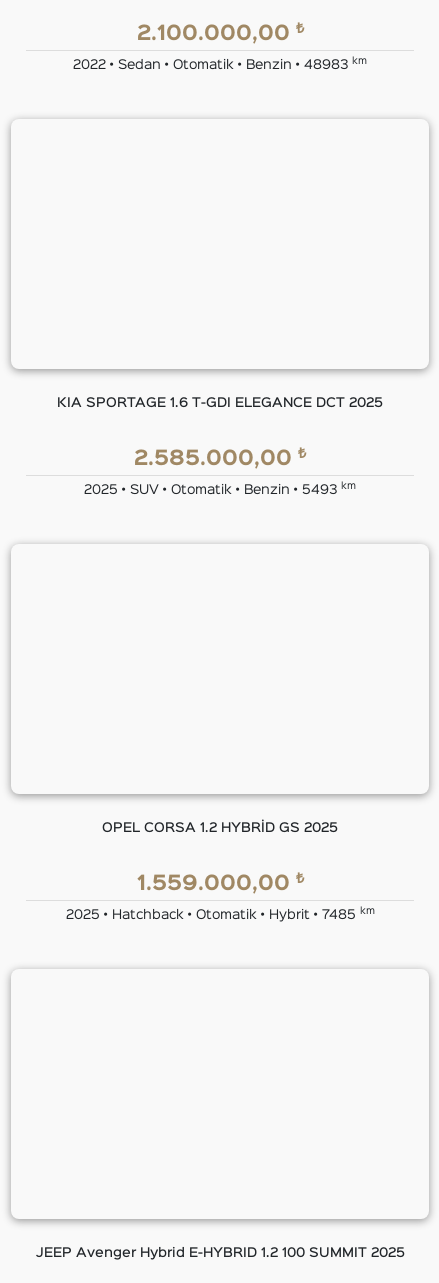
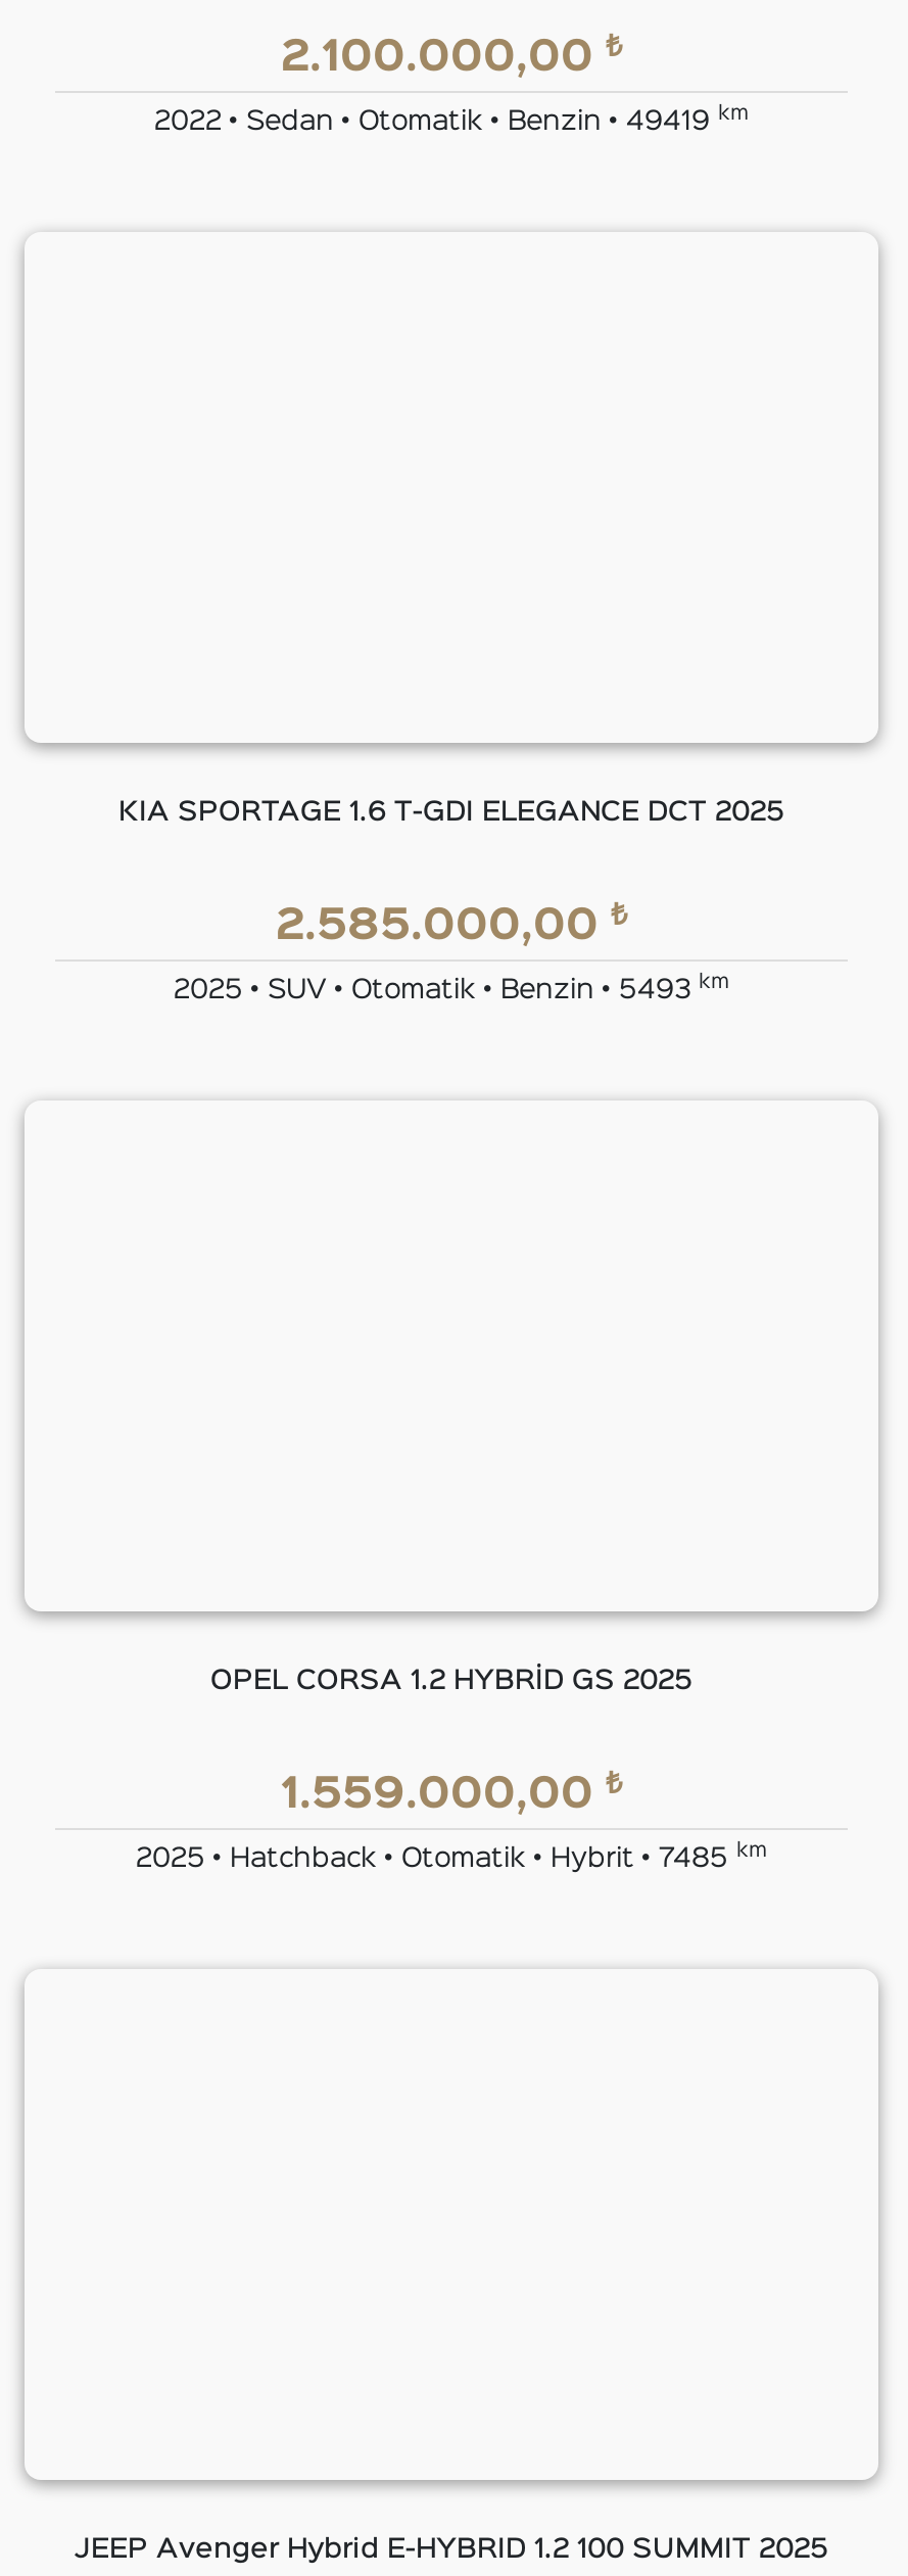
- 2022 • Sedan • Otomatik • Benzin • 48983 km
+ 2022 • Sedan • Otomatik • Benzin • 49419 km
